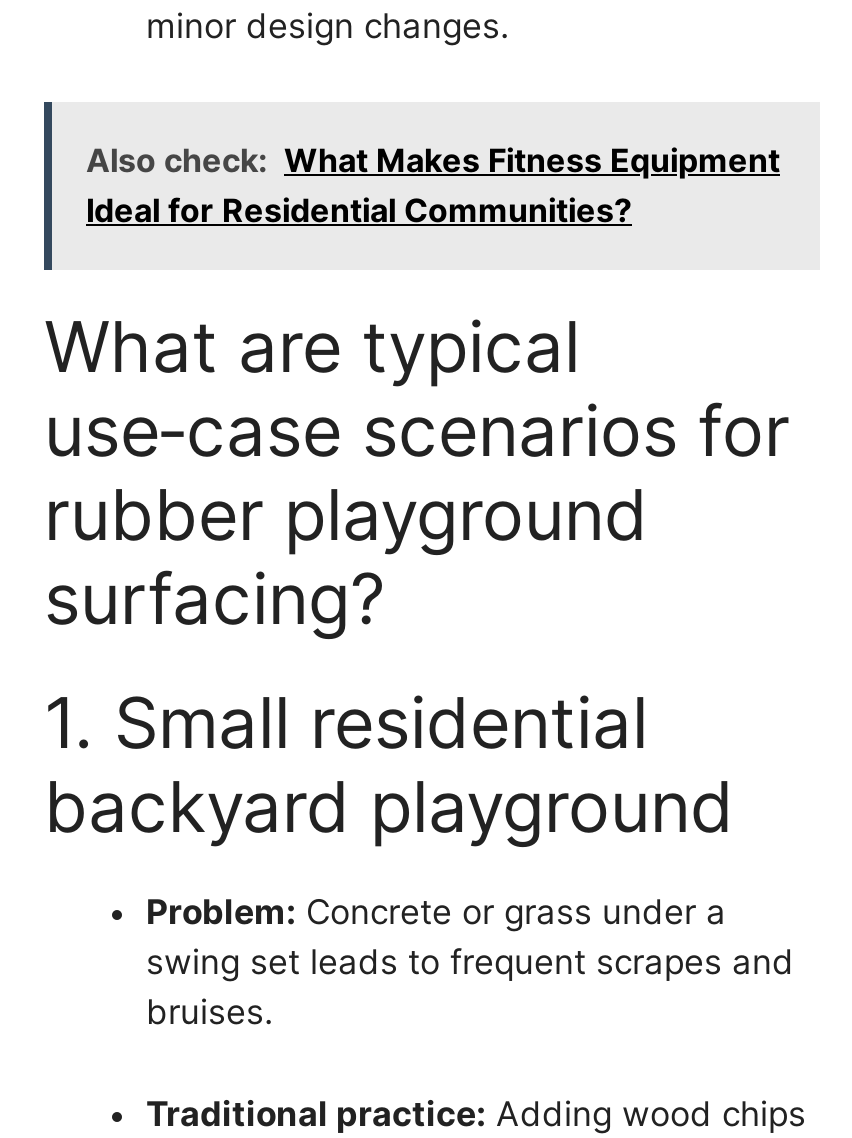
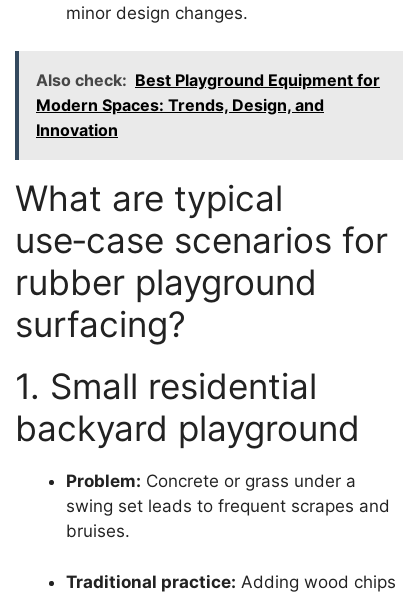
- Also check: What Makes Fitness Equipment
- Ideal for Residential Communities?
+ Also check: Best Playground Equipment for
+ Modern Spaces: Trends, Design, and
+ Innovation
